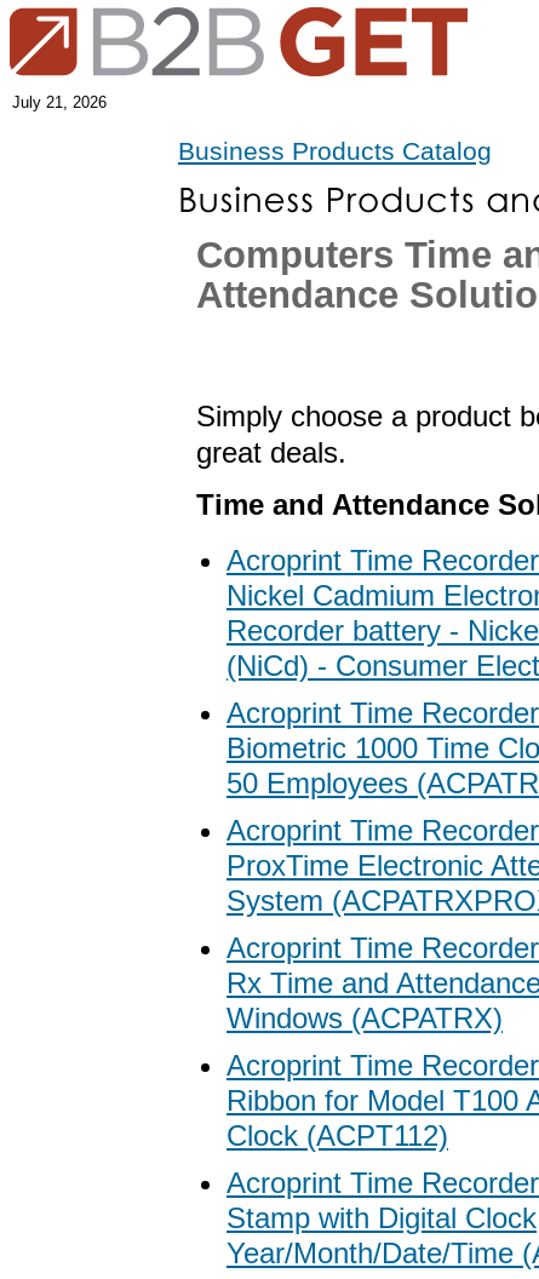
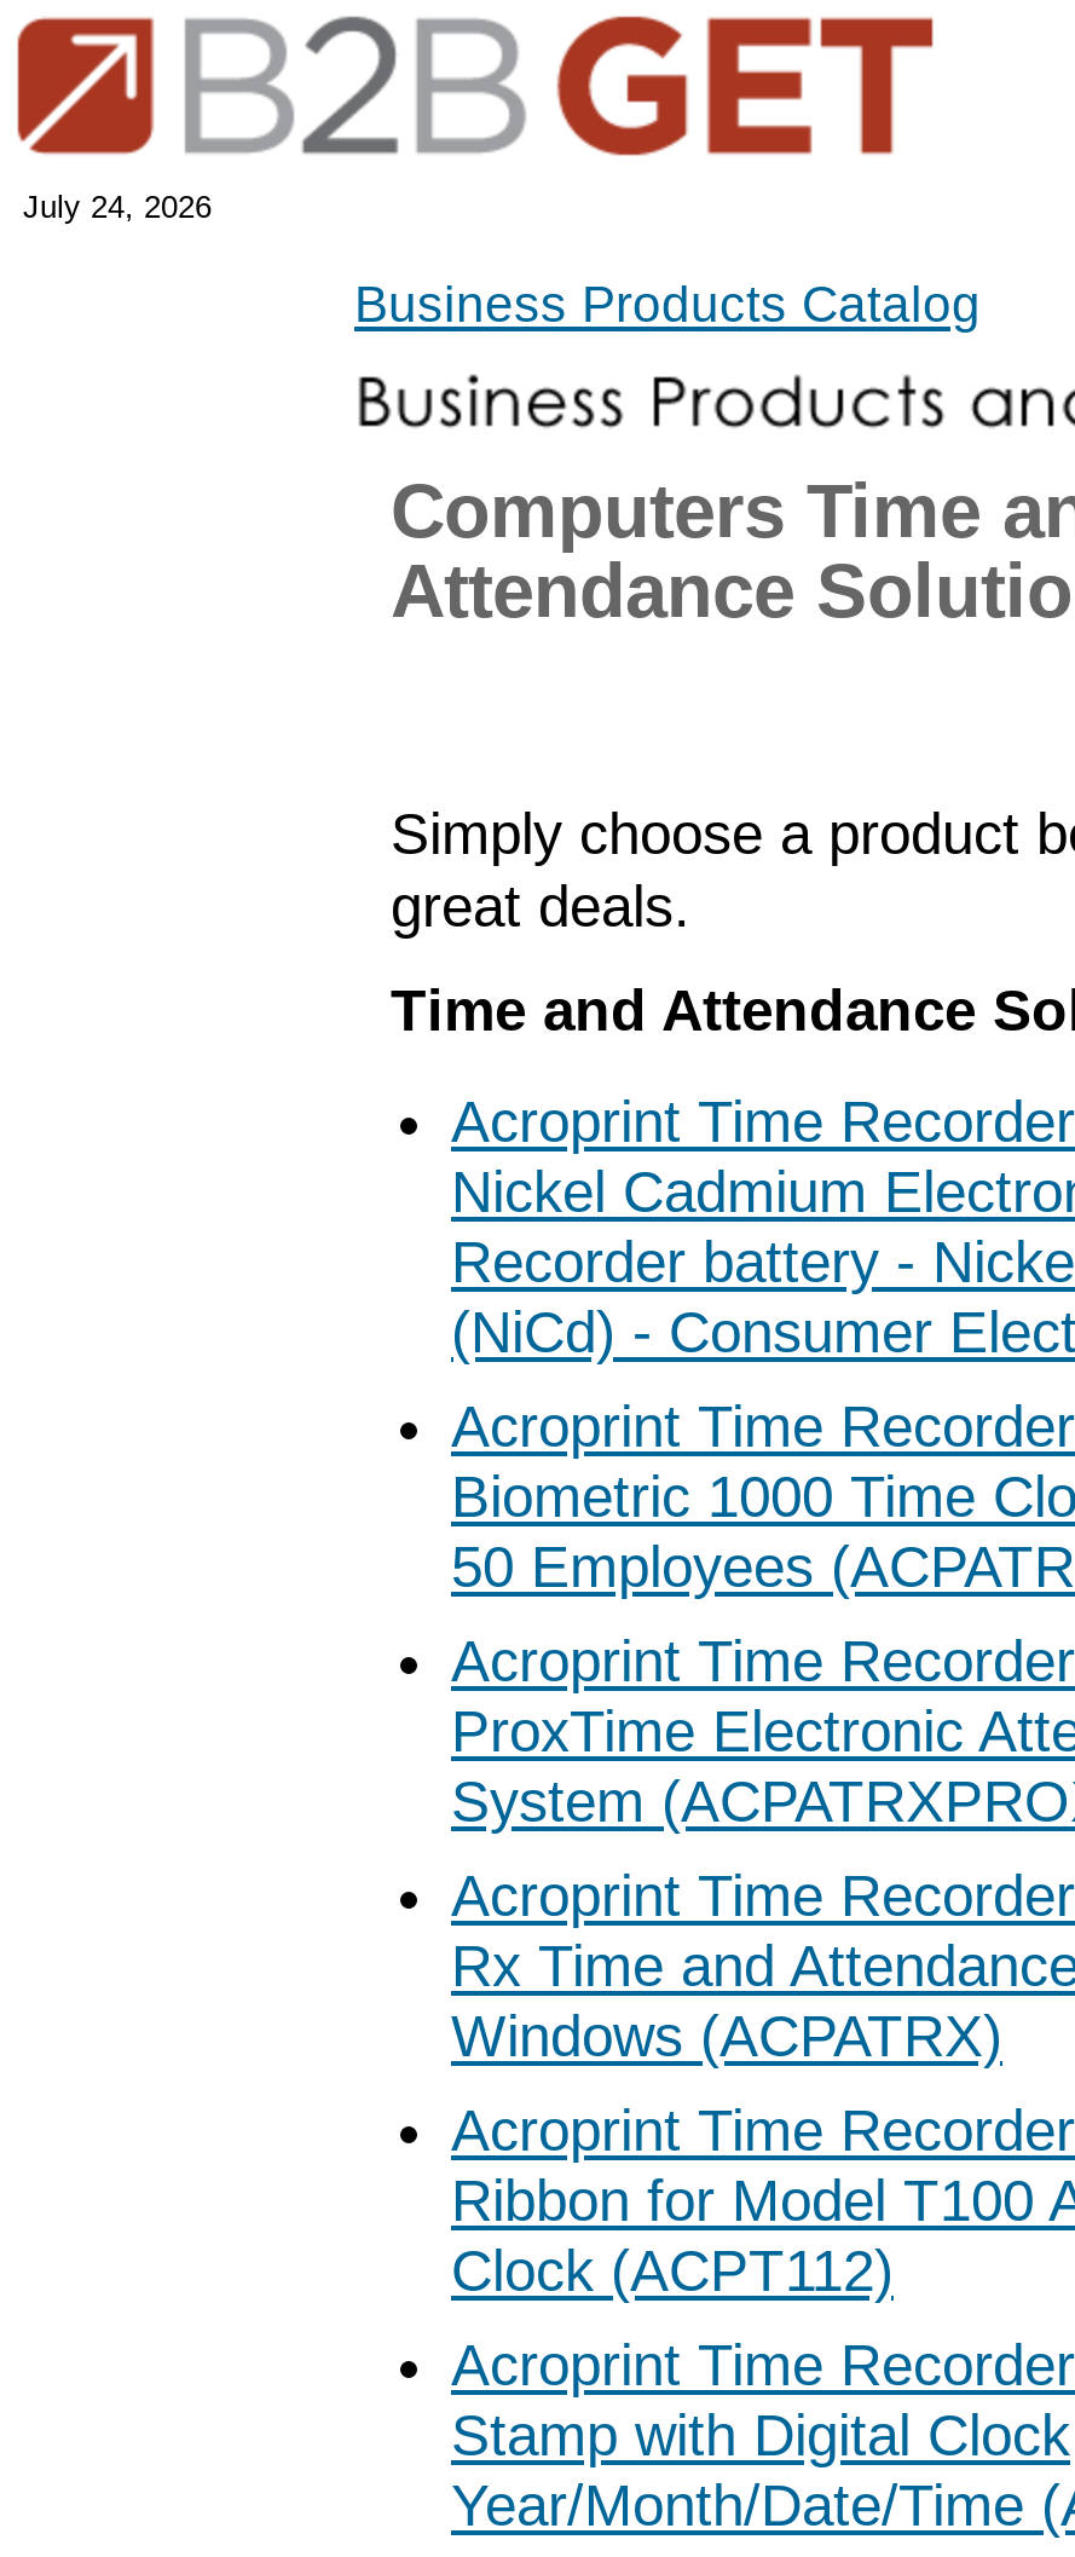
- July 21, 2026
+ July 24, 2026
